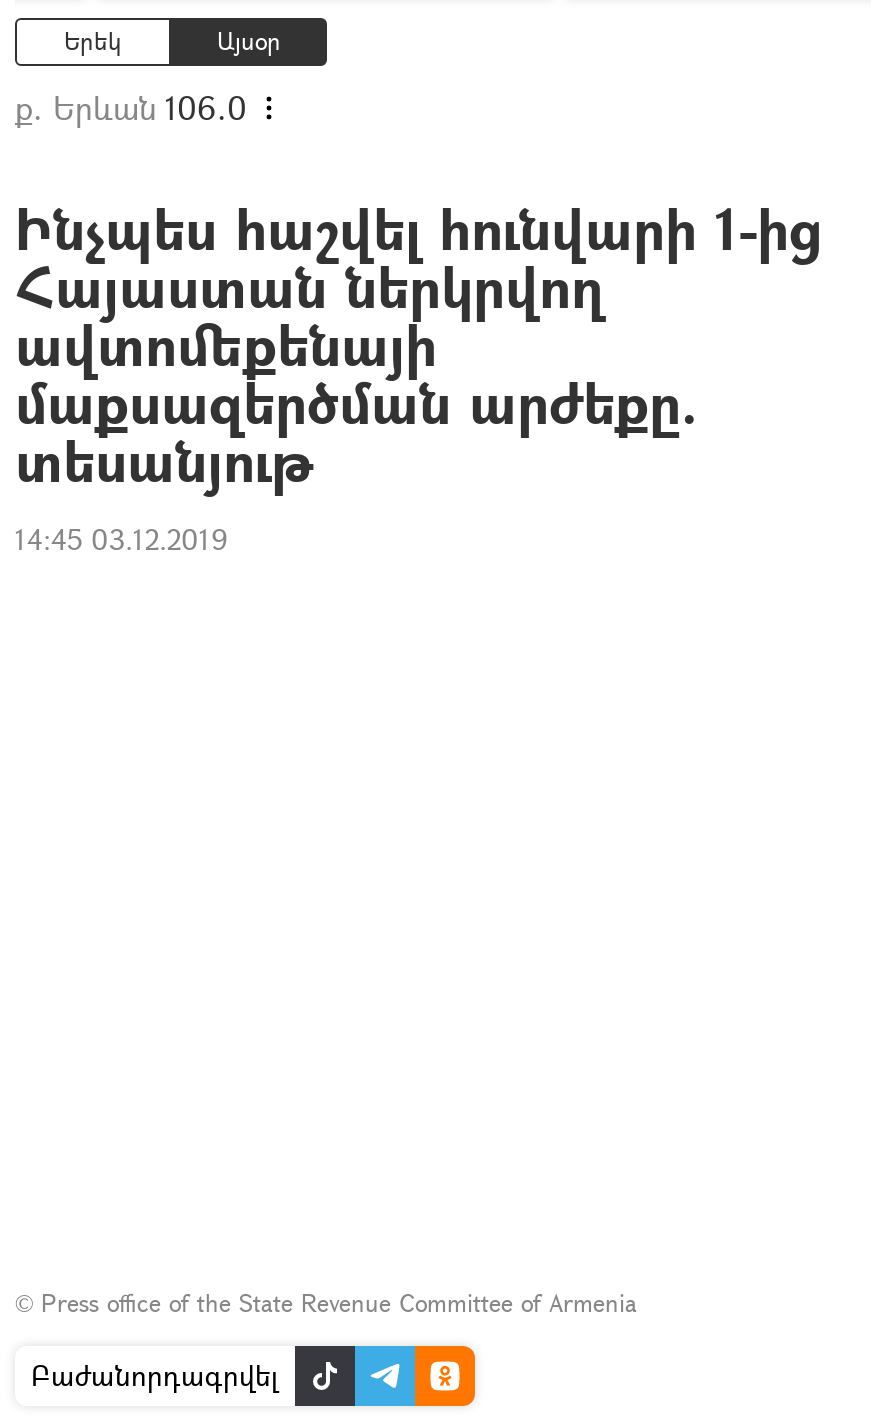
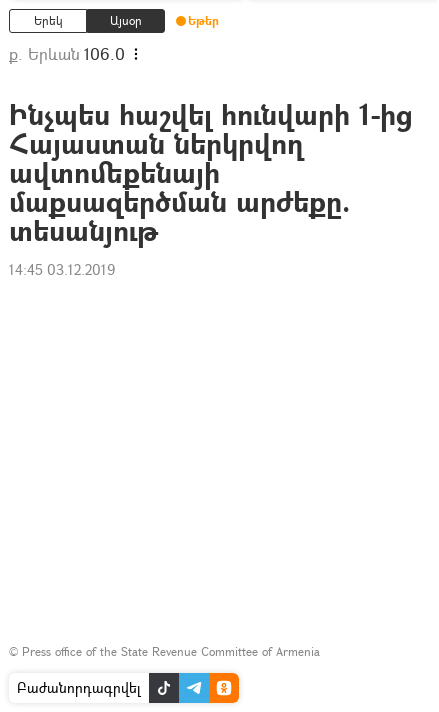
+ Եթեր
